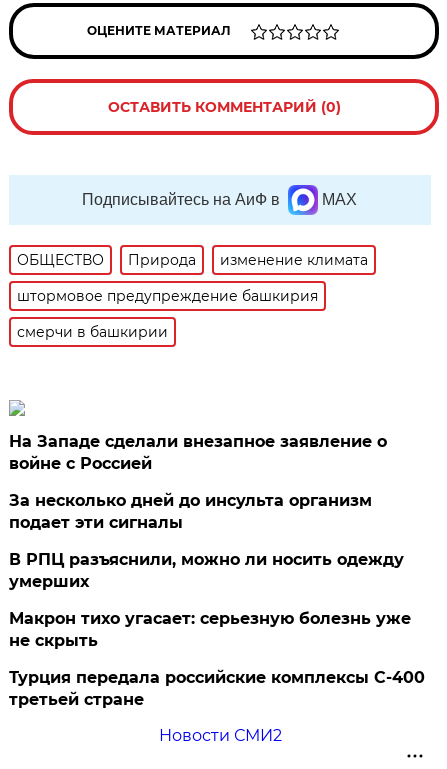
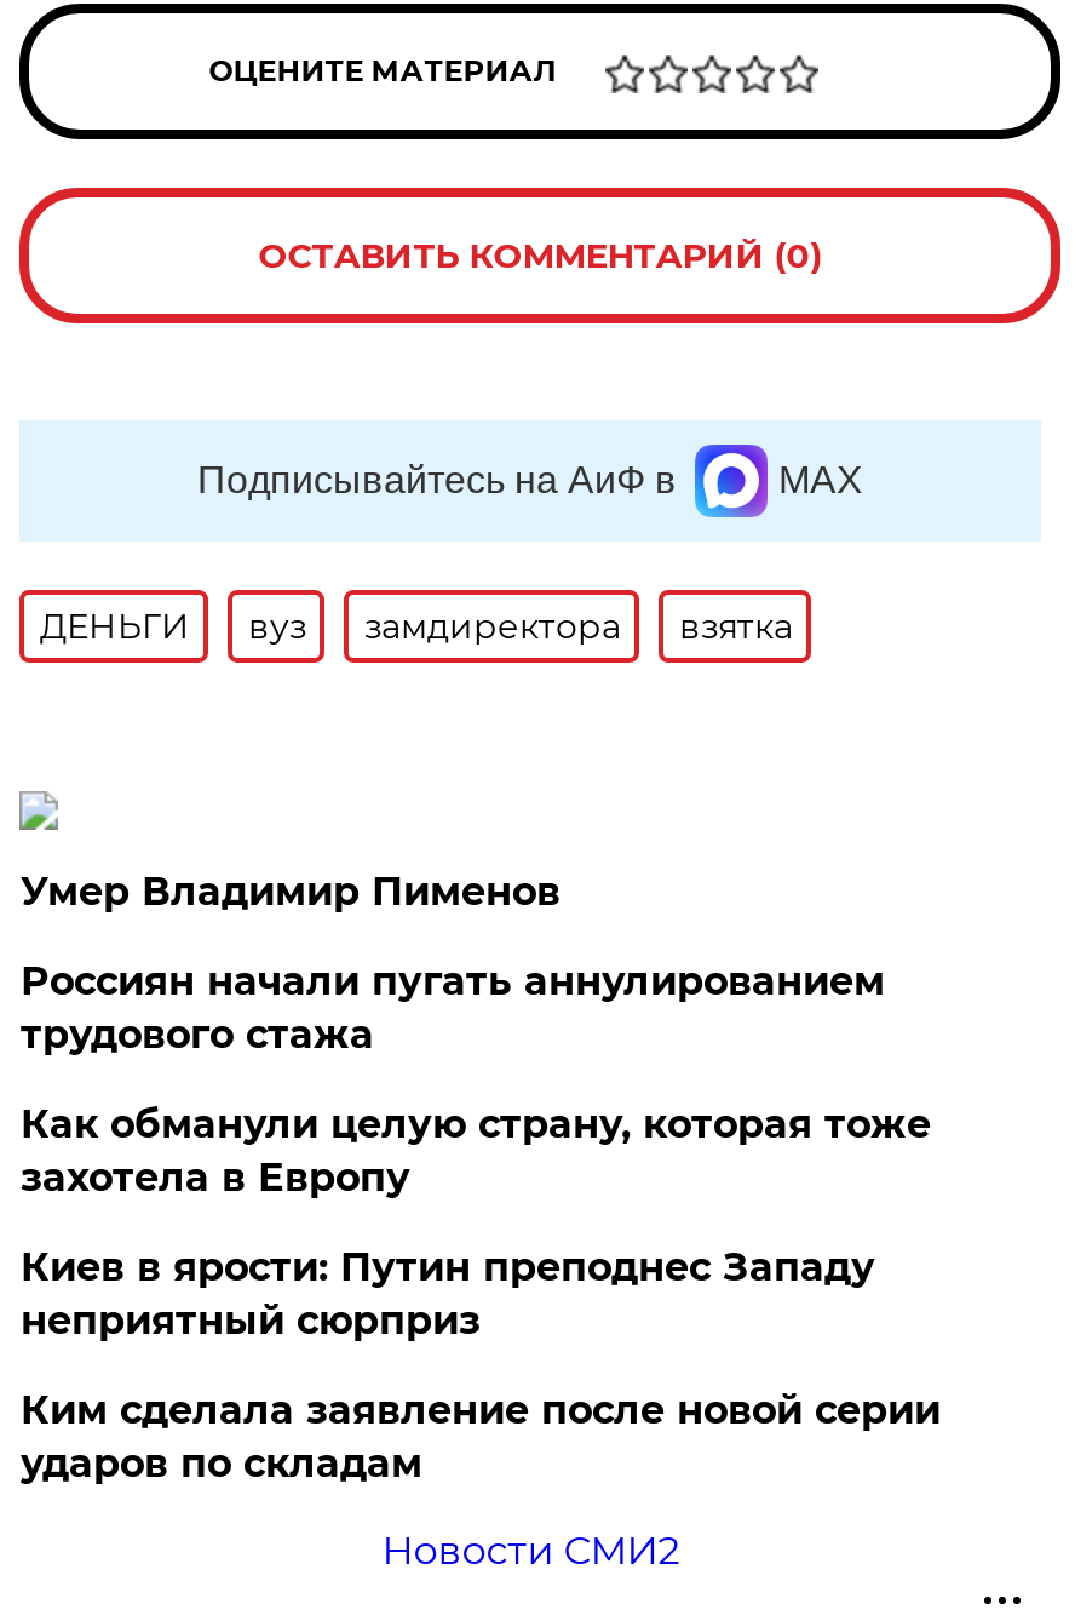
- ОБЩЕСТВО
- Природа
- изменение климата
- штормовое предупреждение башкирия
- смерчи в башкирии
+ ДЕНЬГИ
+ вуз
+ замдиректора
+ взятка

- На Западе сделали внезапное заявление о
- войне с Россией
- За несколько дней до инсульта организм
- подает эти сигналы
- В РПЦ разъяснили, можно ли носить одежду
- умерших
- Макрон тихо угасает: серьезную болезнь уже
- не скрыть
- Турция передала российские комплексы С-400
- третьей стране
+ Умер Владимир Пименов
+ Россиян начали пугать аннулированием
+ трудового стажа
+ Как обманули целую страну, которая тоже
+ захотела в Европу
+ Киев в ярости: Путин преподнес Западу
+ неприятный сюрприз
+ Ким сделала заявление после новой серии
+ ударов по складам
